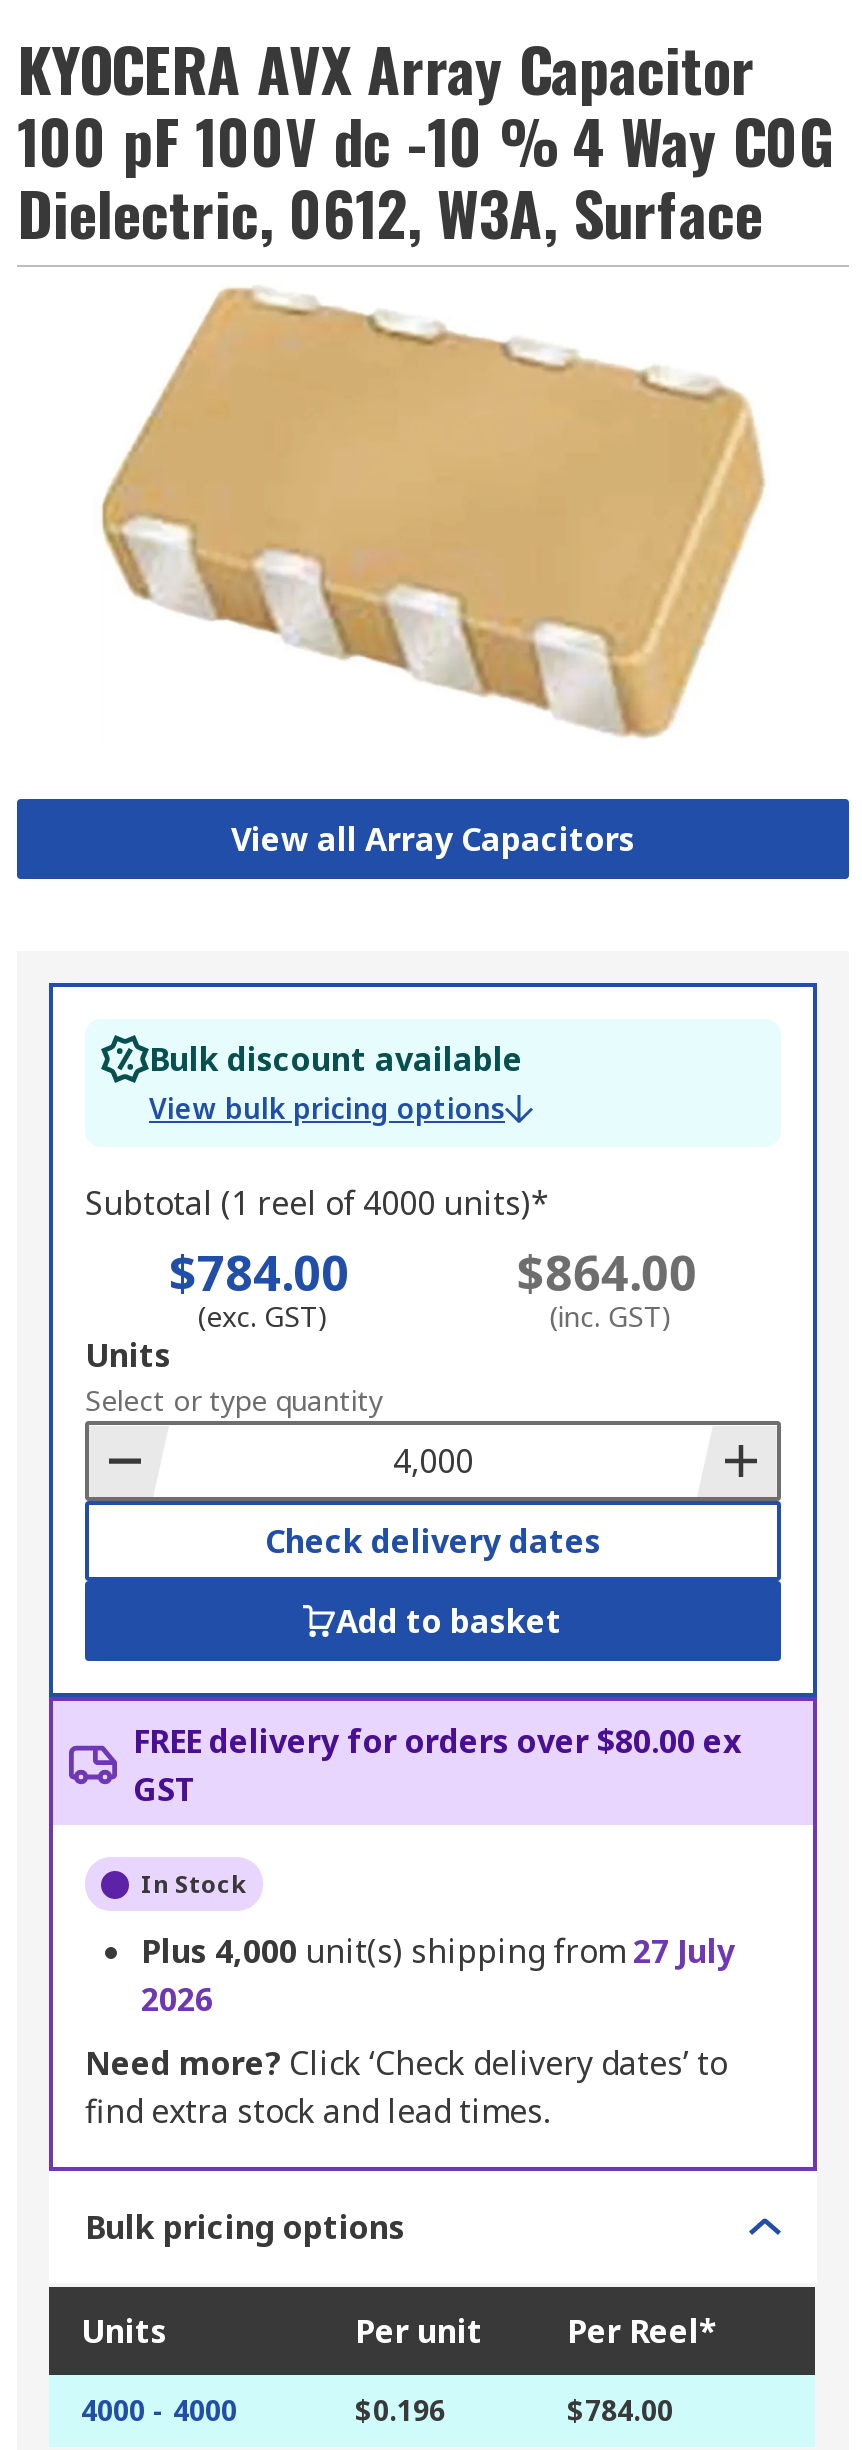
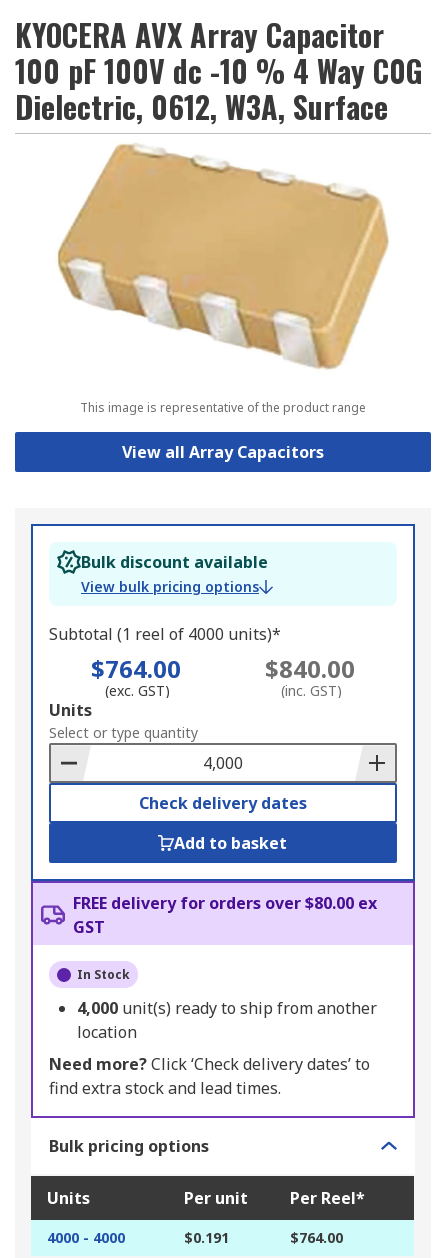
+ This image is representative of the product range

- $784.00
+ $764.00

- $864.00
+ $840.00

- Plus 4,000 unit(s) shipping from 27 July
- 2026
+ 4,000 unit(s) ready to ship from another
+ location

- $0.196
+ $0.191

- $784.00
+ $764.00
